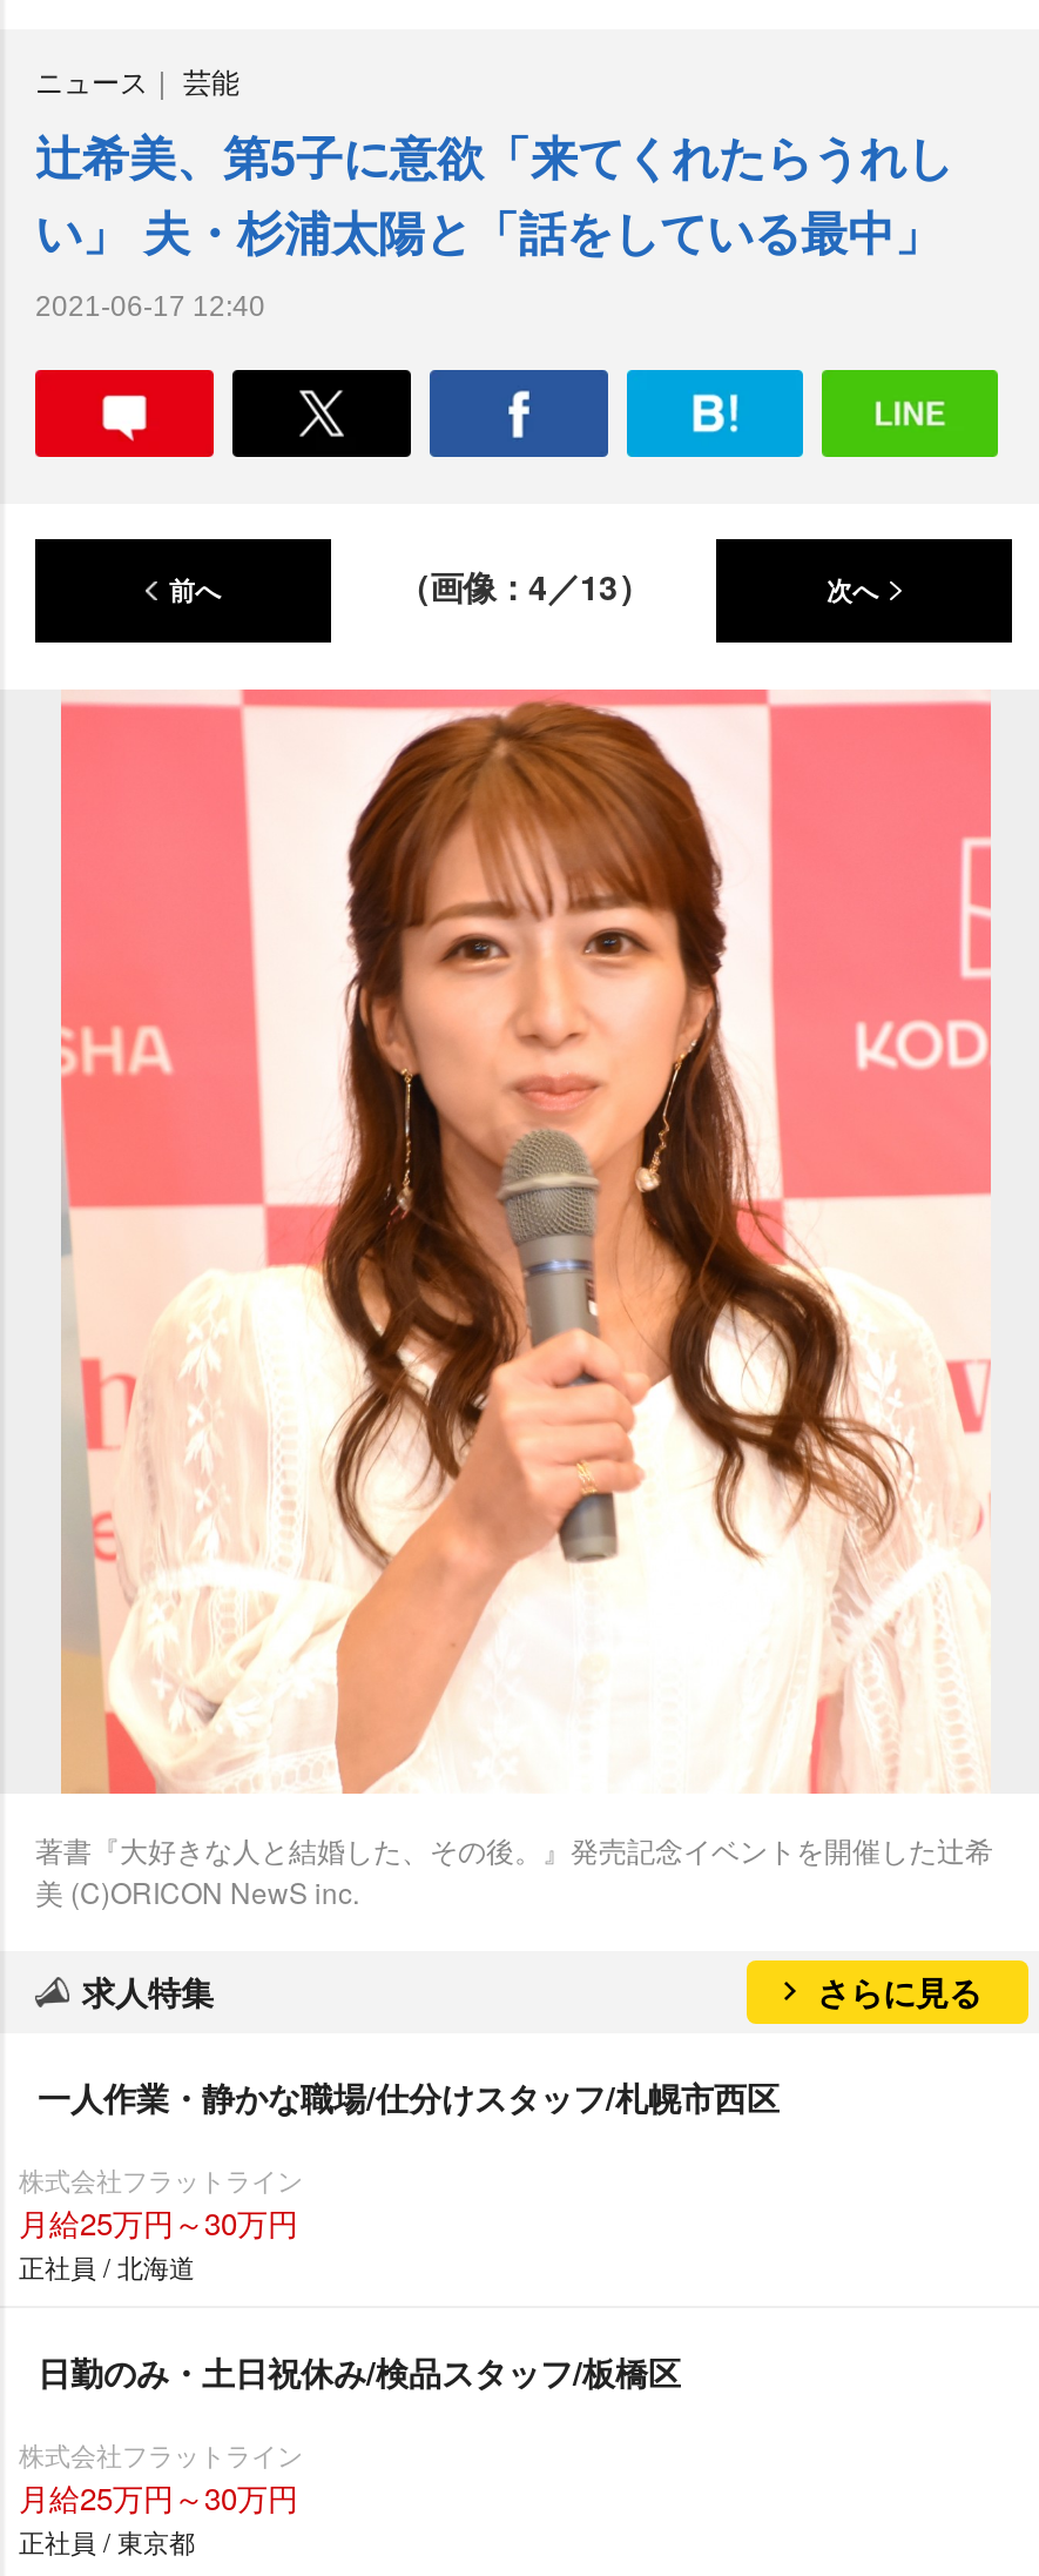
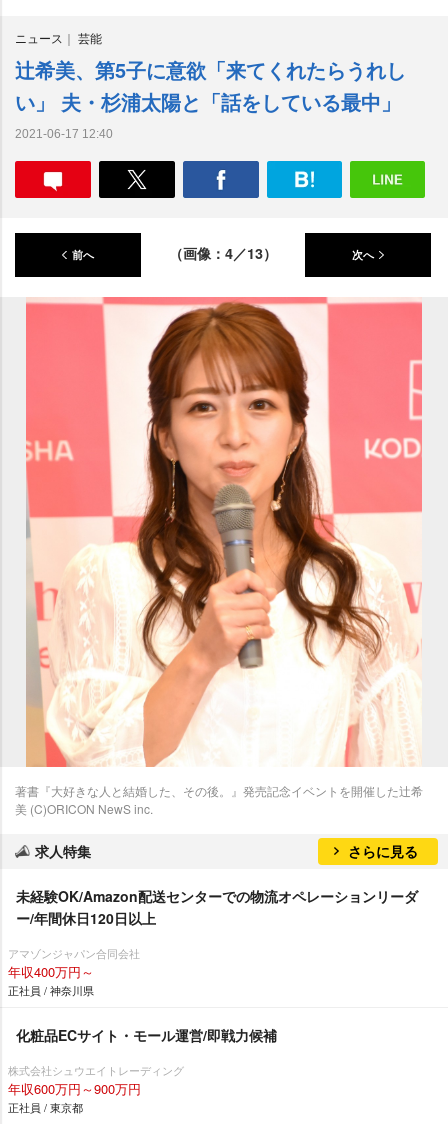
- 一人作業・静かな職場/仕分けスタッフ/札幌市西区
+ 未経験OK/Amazon配送センターでの物流オペレーションリーダ
+ ー/年間休日120日以上

- 株式会社フラットライン
- 月給25万円～30万円
- 正社員 / 北海道
+ アマゾンジャパン合同会社
+ 年収400万円～
+ 正社員 / 神奈川県

- 日勤のみ・土日祝休み/検品スタッフ/板橋区
+ 化粧品ECサイト・モール運営/即戦力候補

- 株式会社フラットライン
- 月給25万円～30万円
+ 株式会社シュウエイトレーディング
+ 年収600万円～900万円
